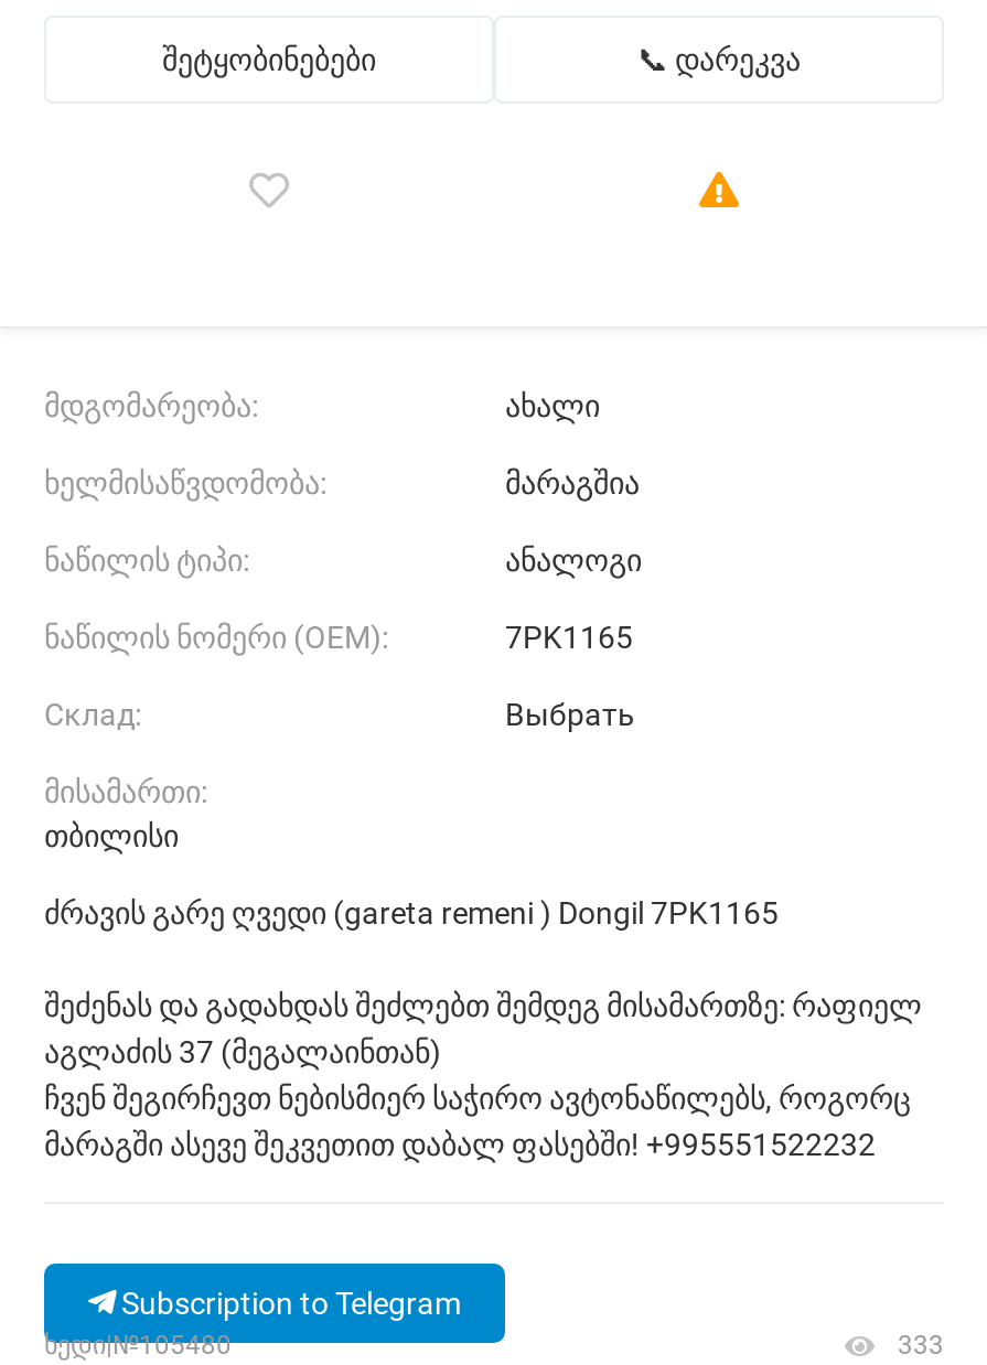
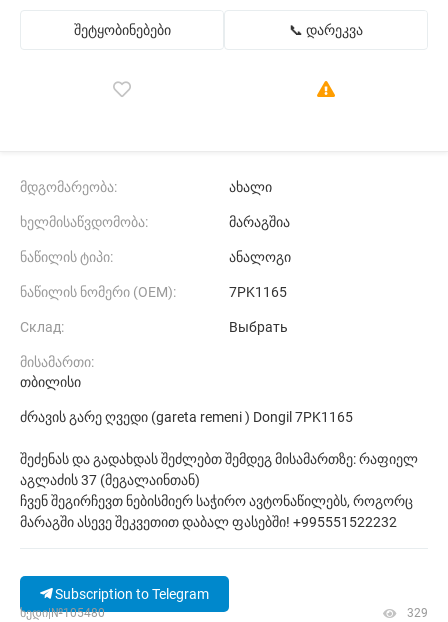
- 333
+ 329
